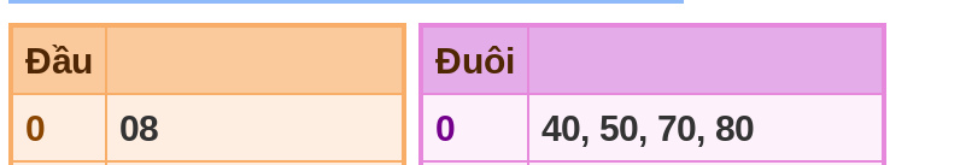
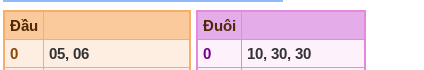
- 0 08
+ 0 05, 06

- 40, 50, 70, 80
+ 10, 30, 30
